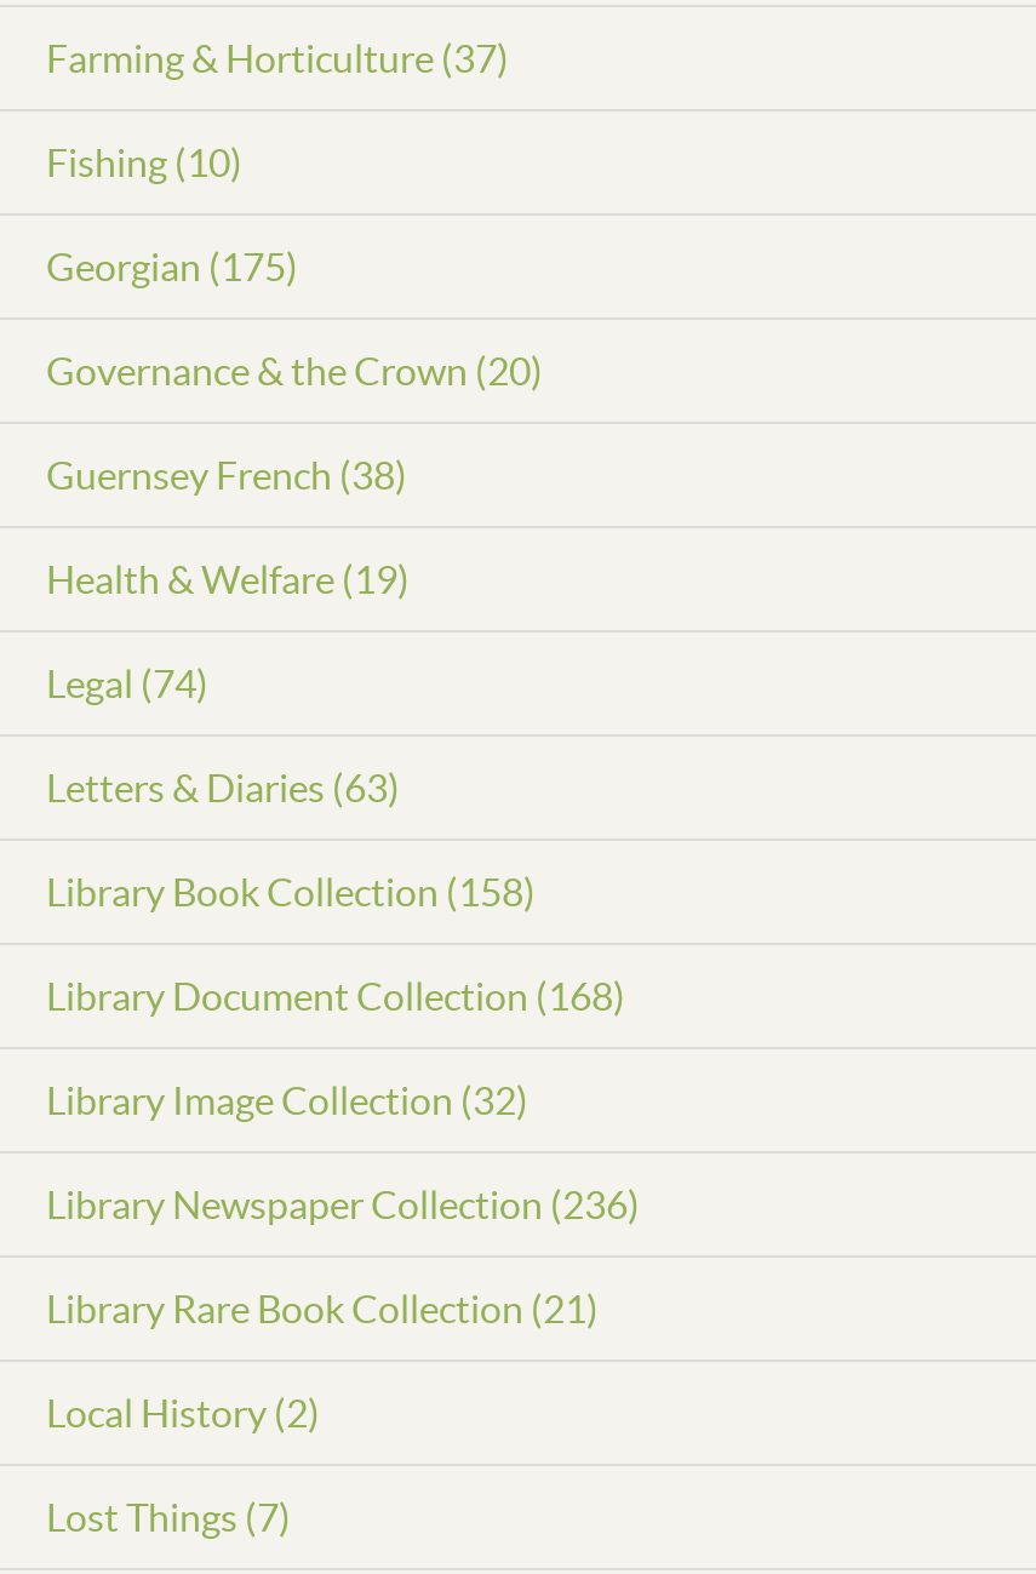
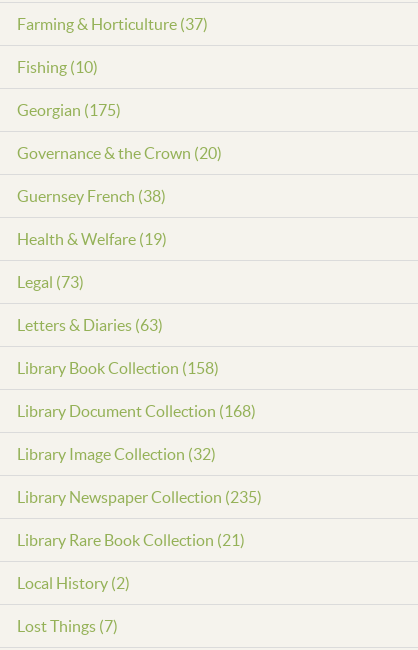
- Legal (74)
+ Legal (73)

- Library Newspaper Collection (236)
+ Library Newspaper Collection (235)
